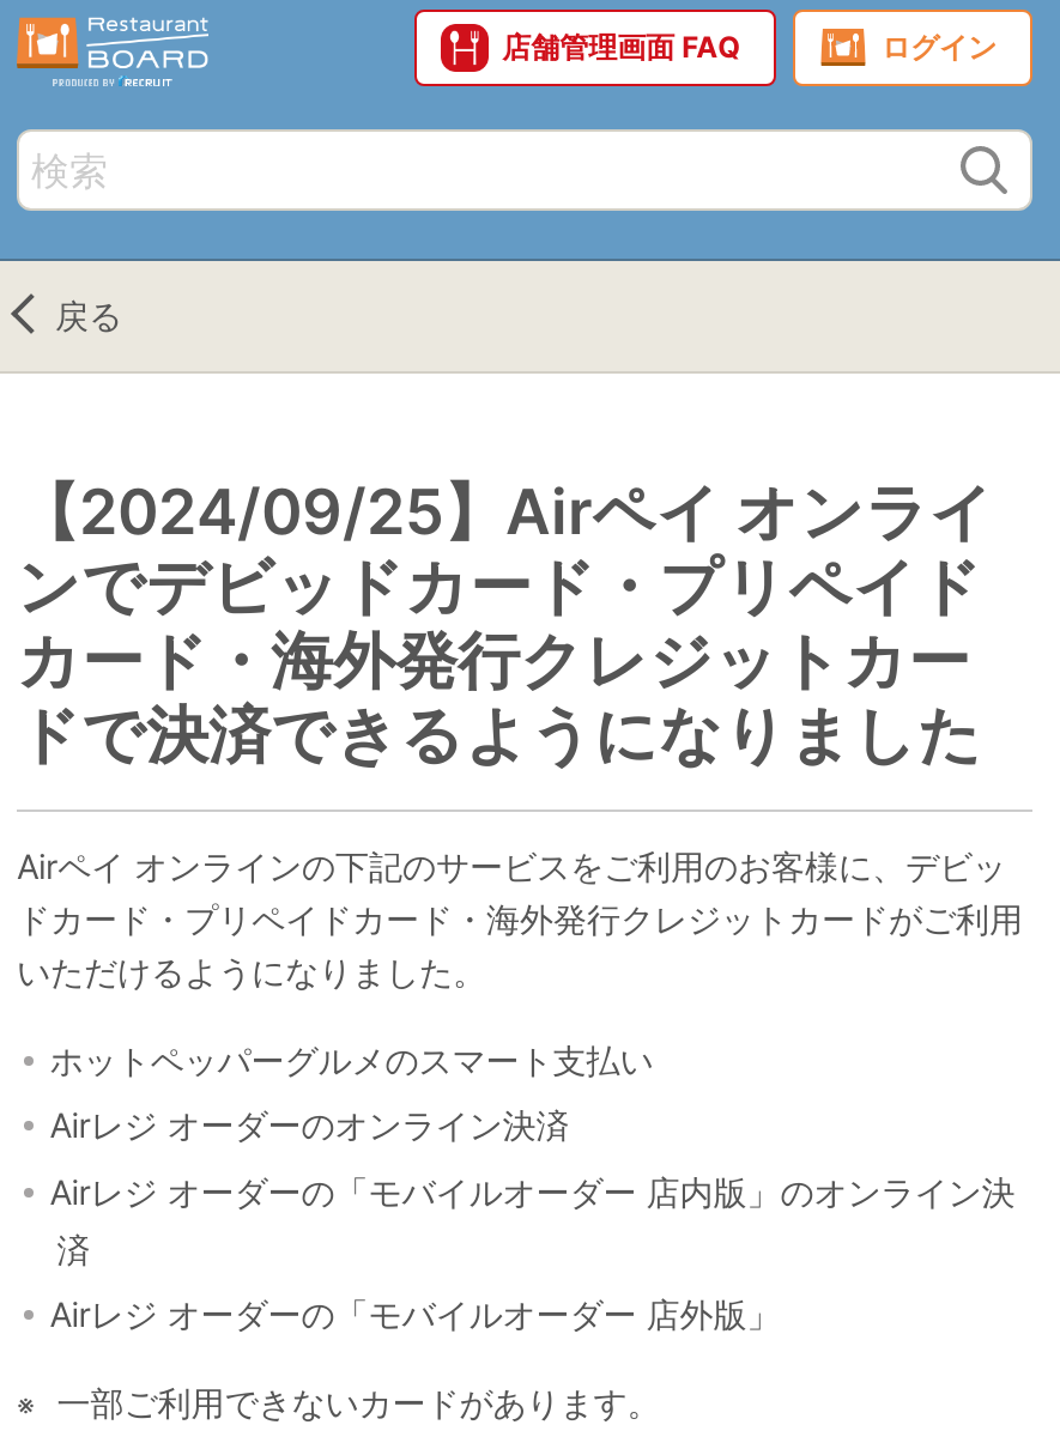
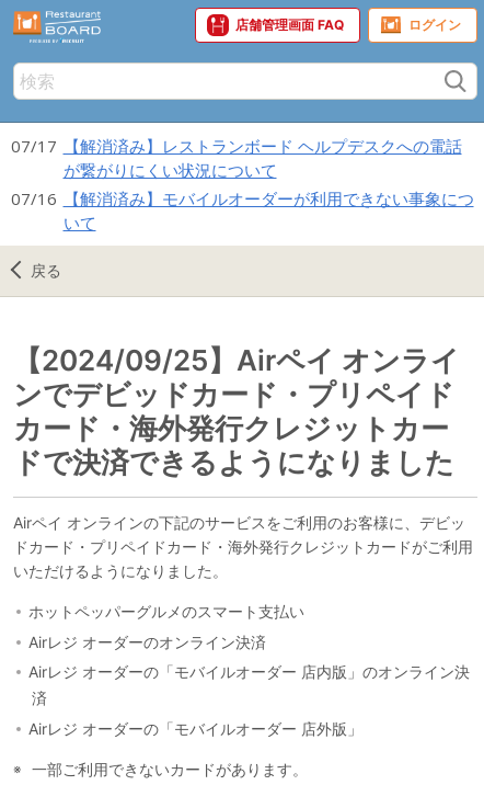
+ 07/17 【解消済み】レストランボード ヘルプデスクへの電話
+ が繋がりにくい状況について
+ 07/16 【解消済み】モバイルオーダーが利用できない事象につ
+ いて
